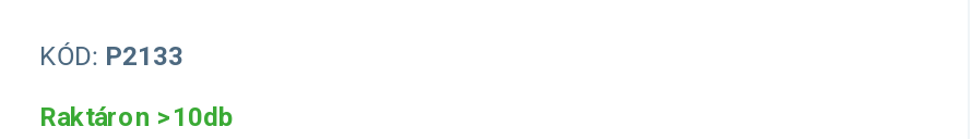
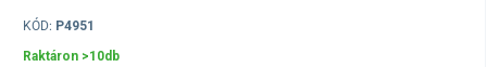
- KÓD: P2133
+ KÓD: P4951
